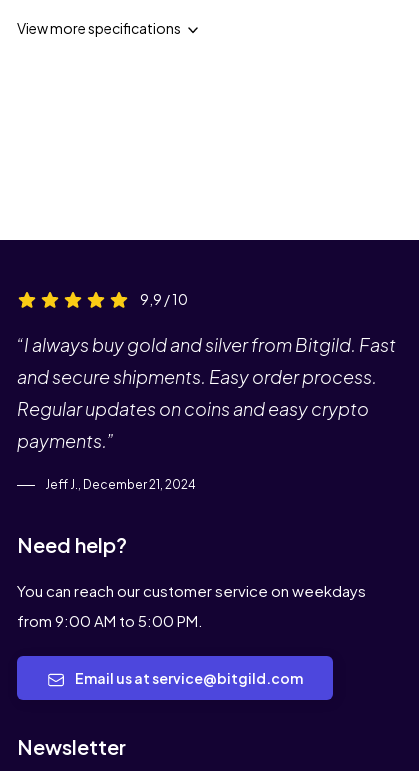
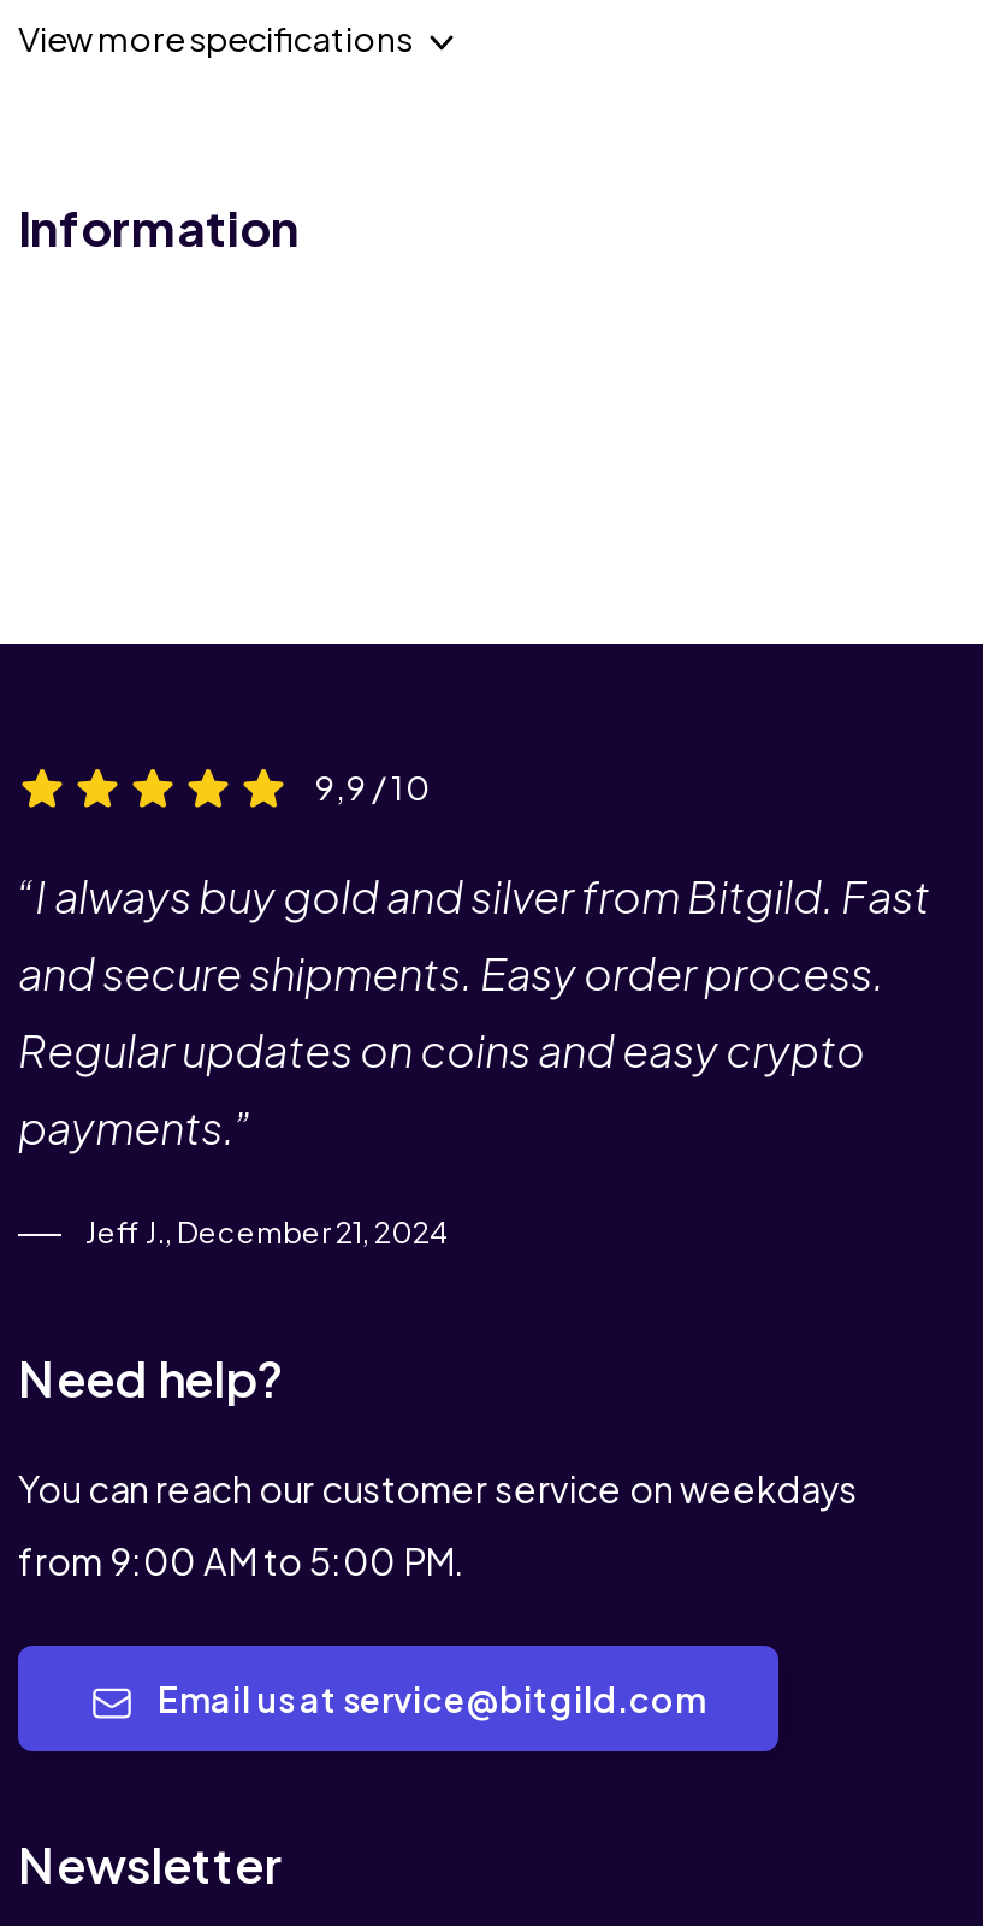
+ Information
